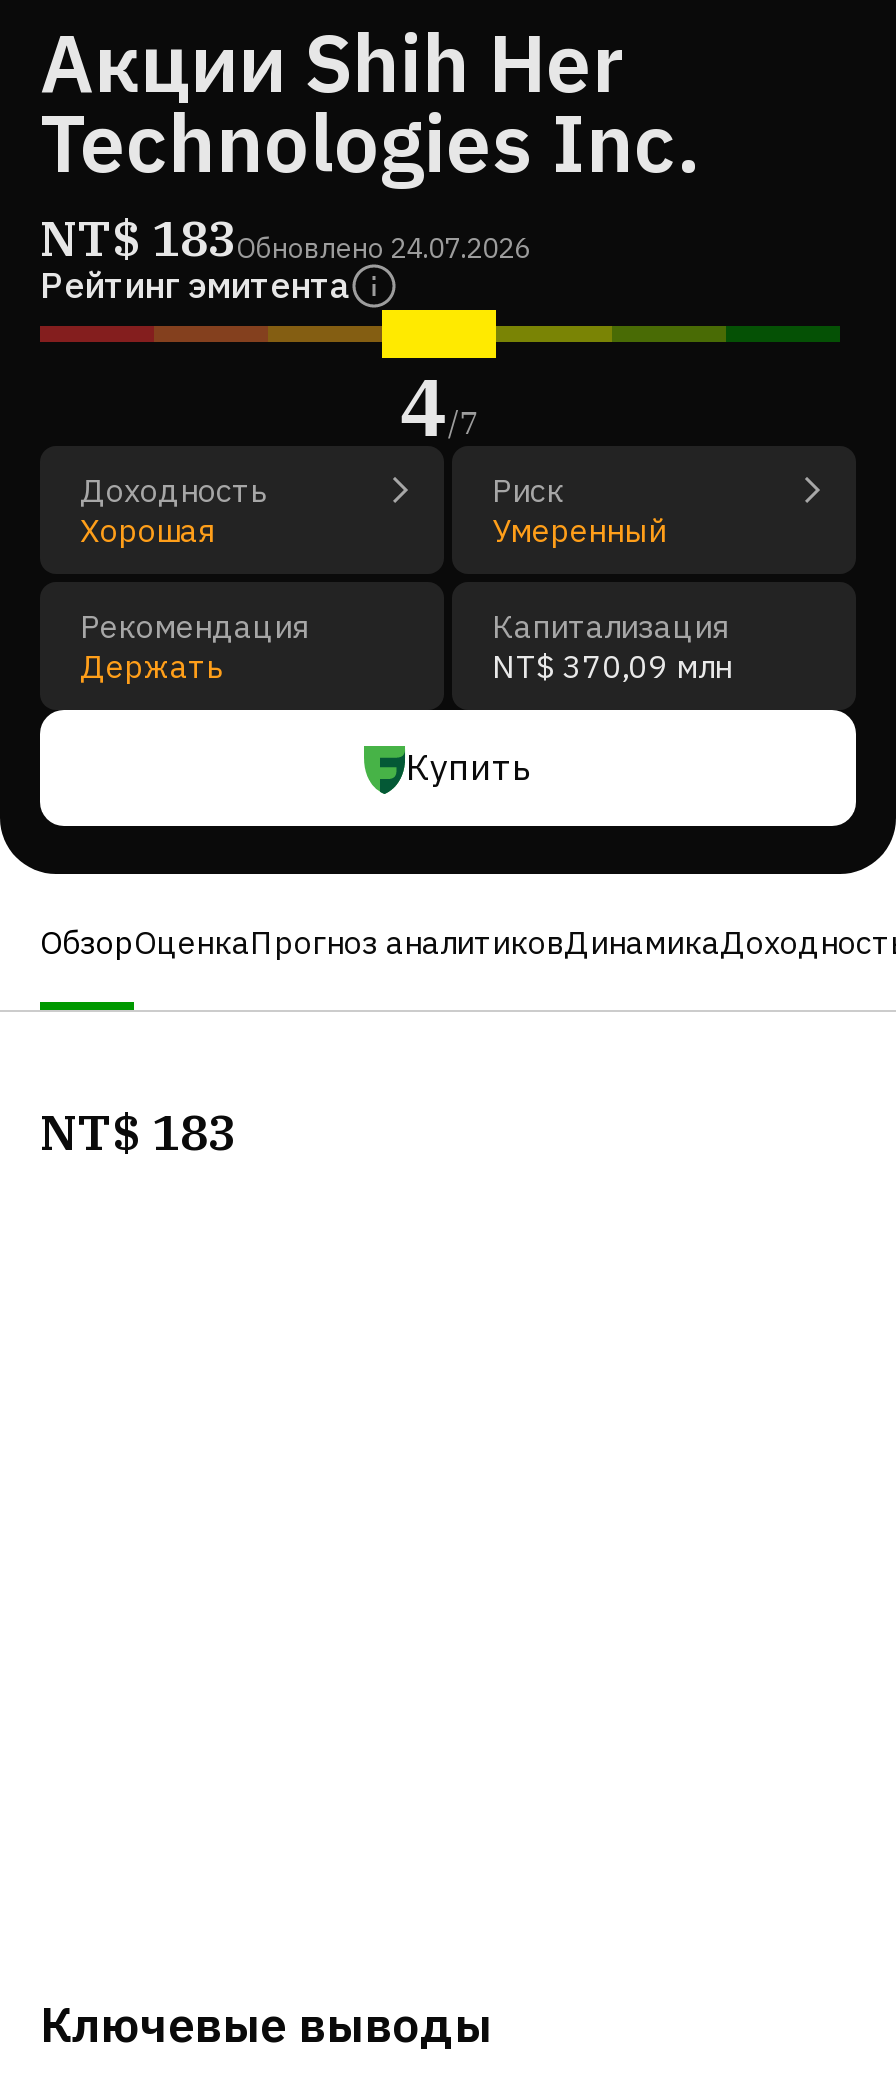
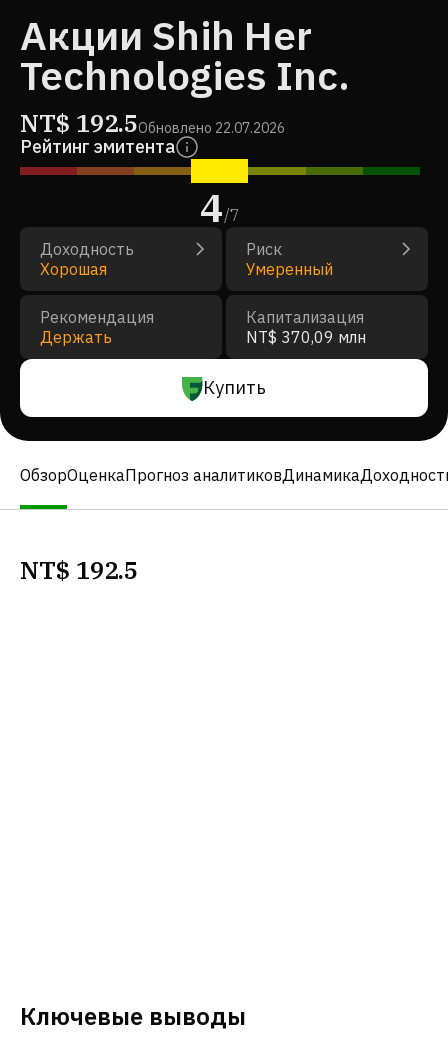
- NT$ 183Обновлено 24.07.2026
+ NT$ 192.5Обновлено 22.07.2026

- NT$ 183
+ NT$ 192.5
